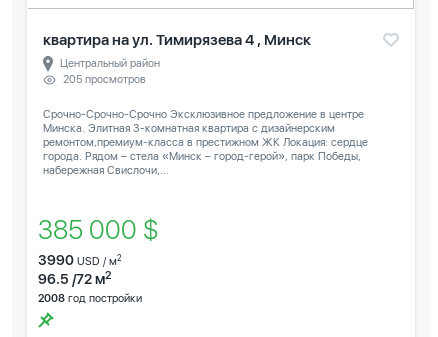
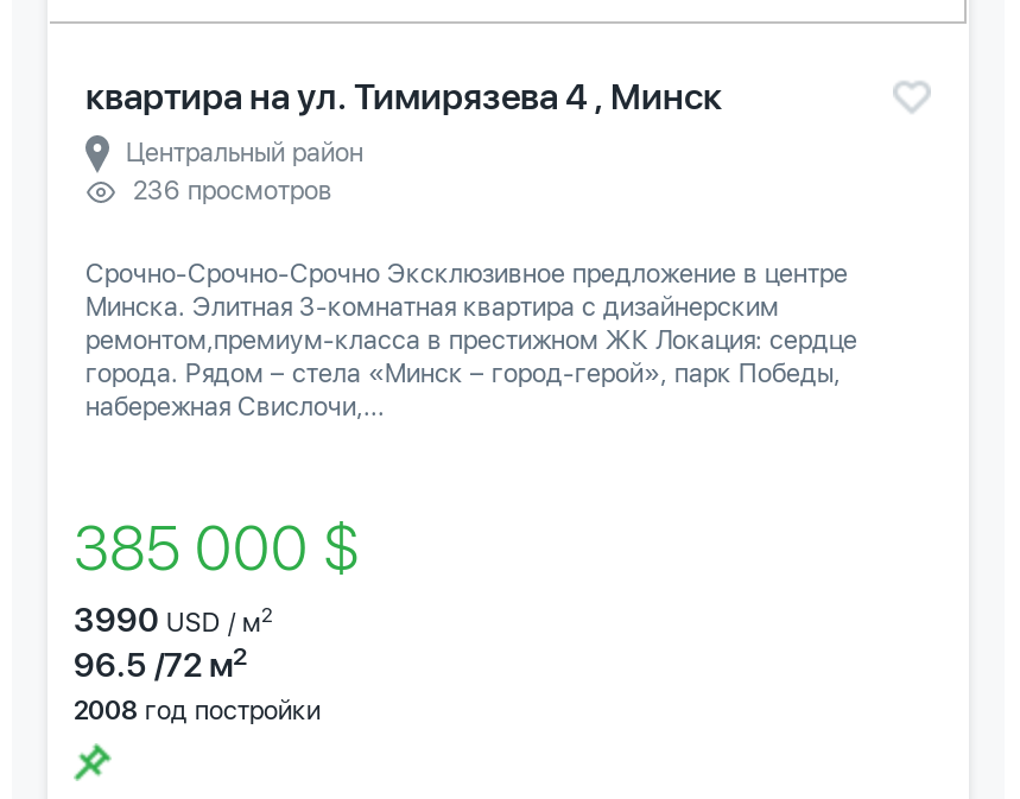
- 205 просмотров
+ 236 просмотров
